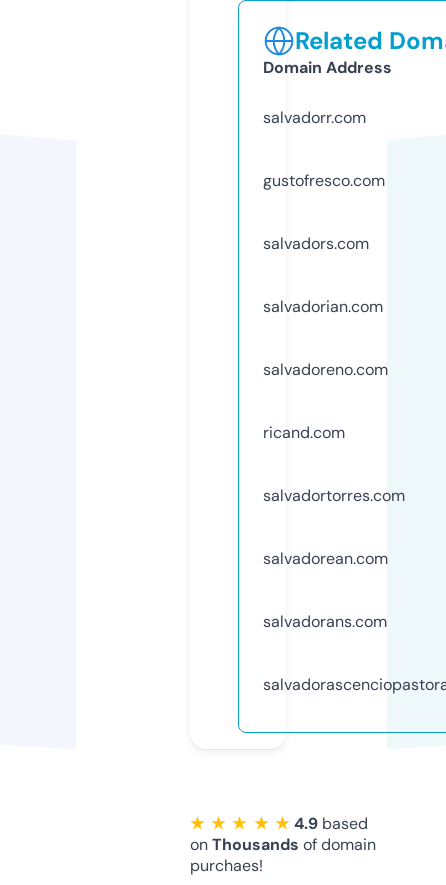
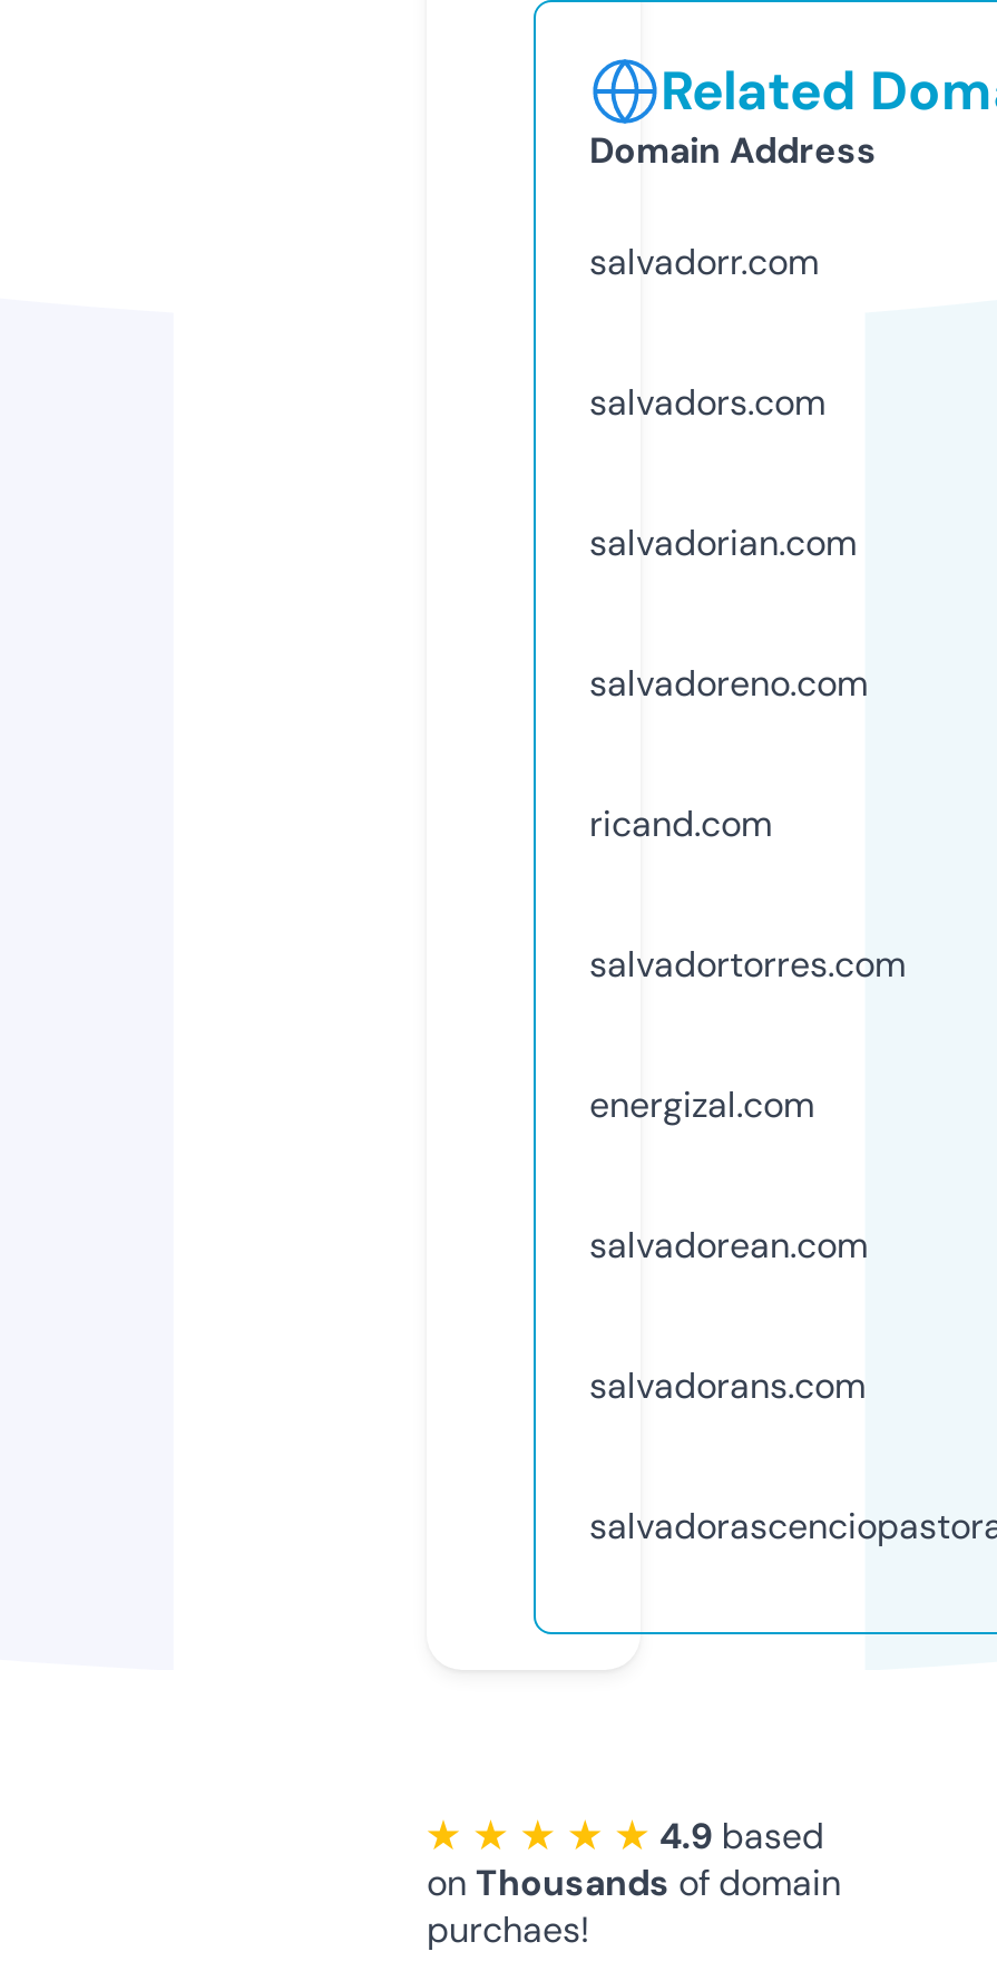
- gustofresco.com

moved up: salvadors.com | salvadorian.com | salvadoreno.com | ricand.com | salvadortorres.com

+ energizal.com
